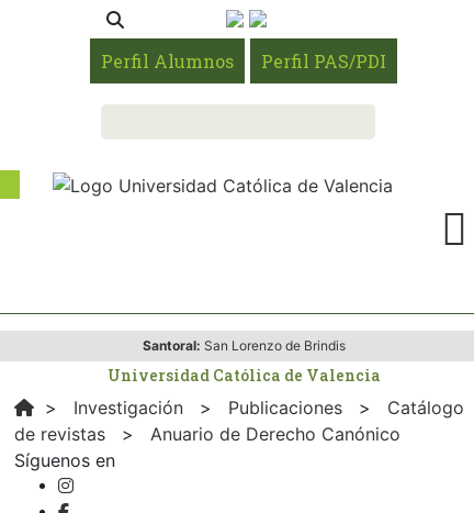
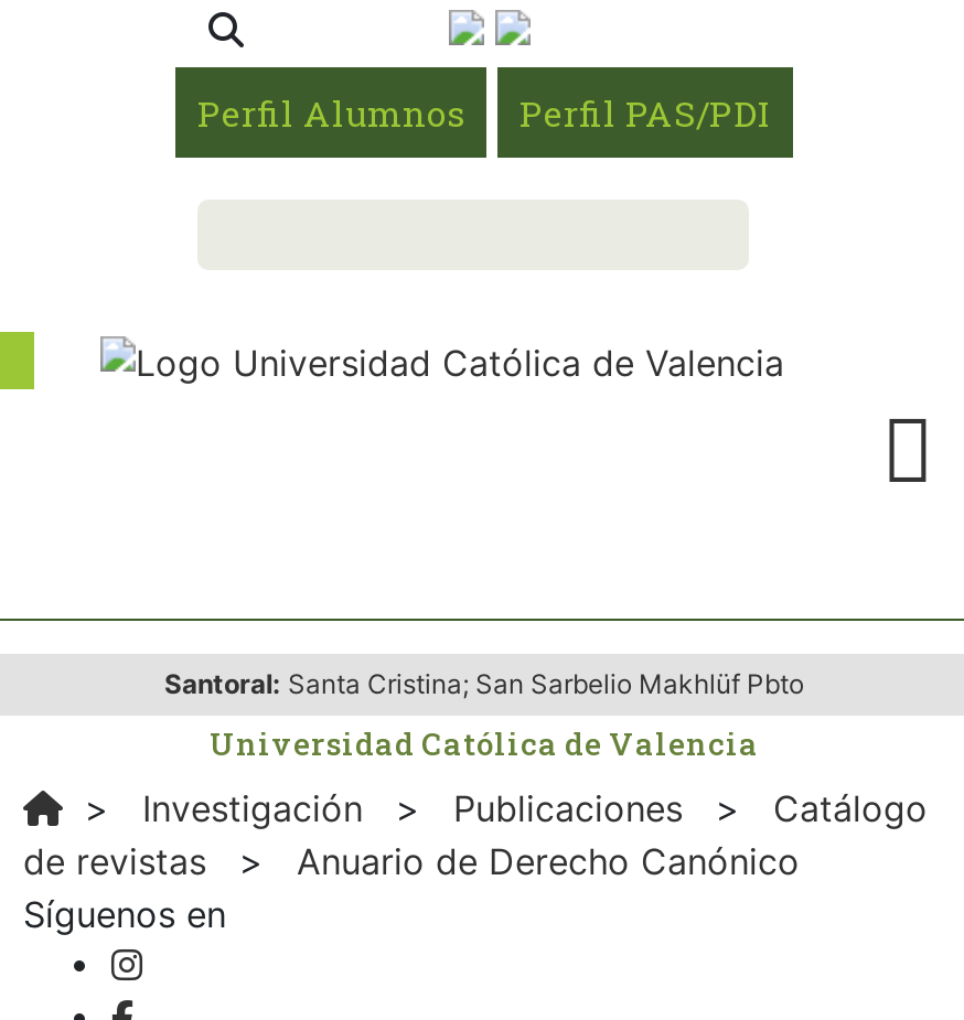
- Santoral: San Lorenzo de Brindis
+ Santoral: Santa Cristina; San Sarbelio Makhlüf Pbto
